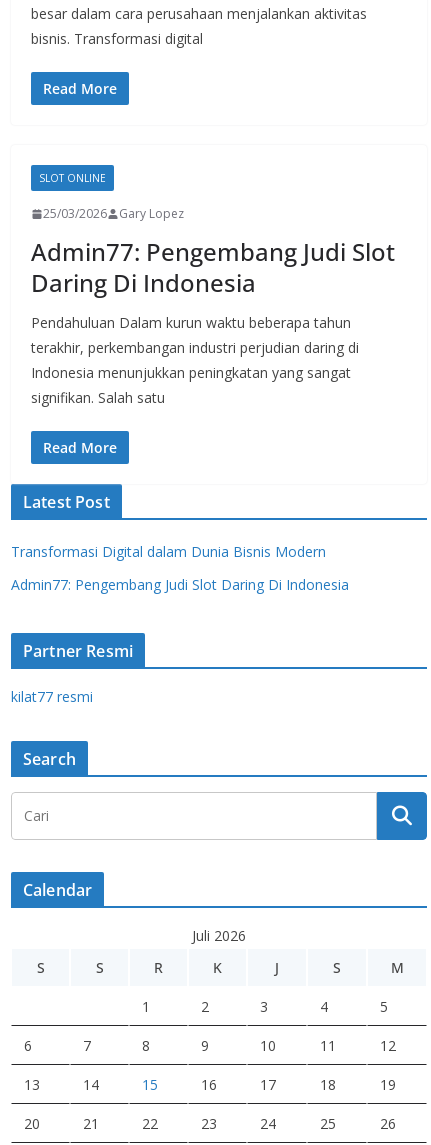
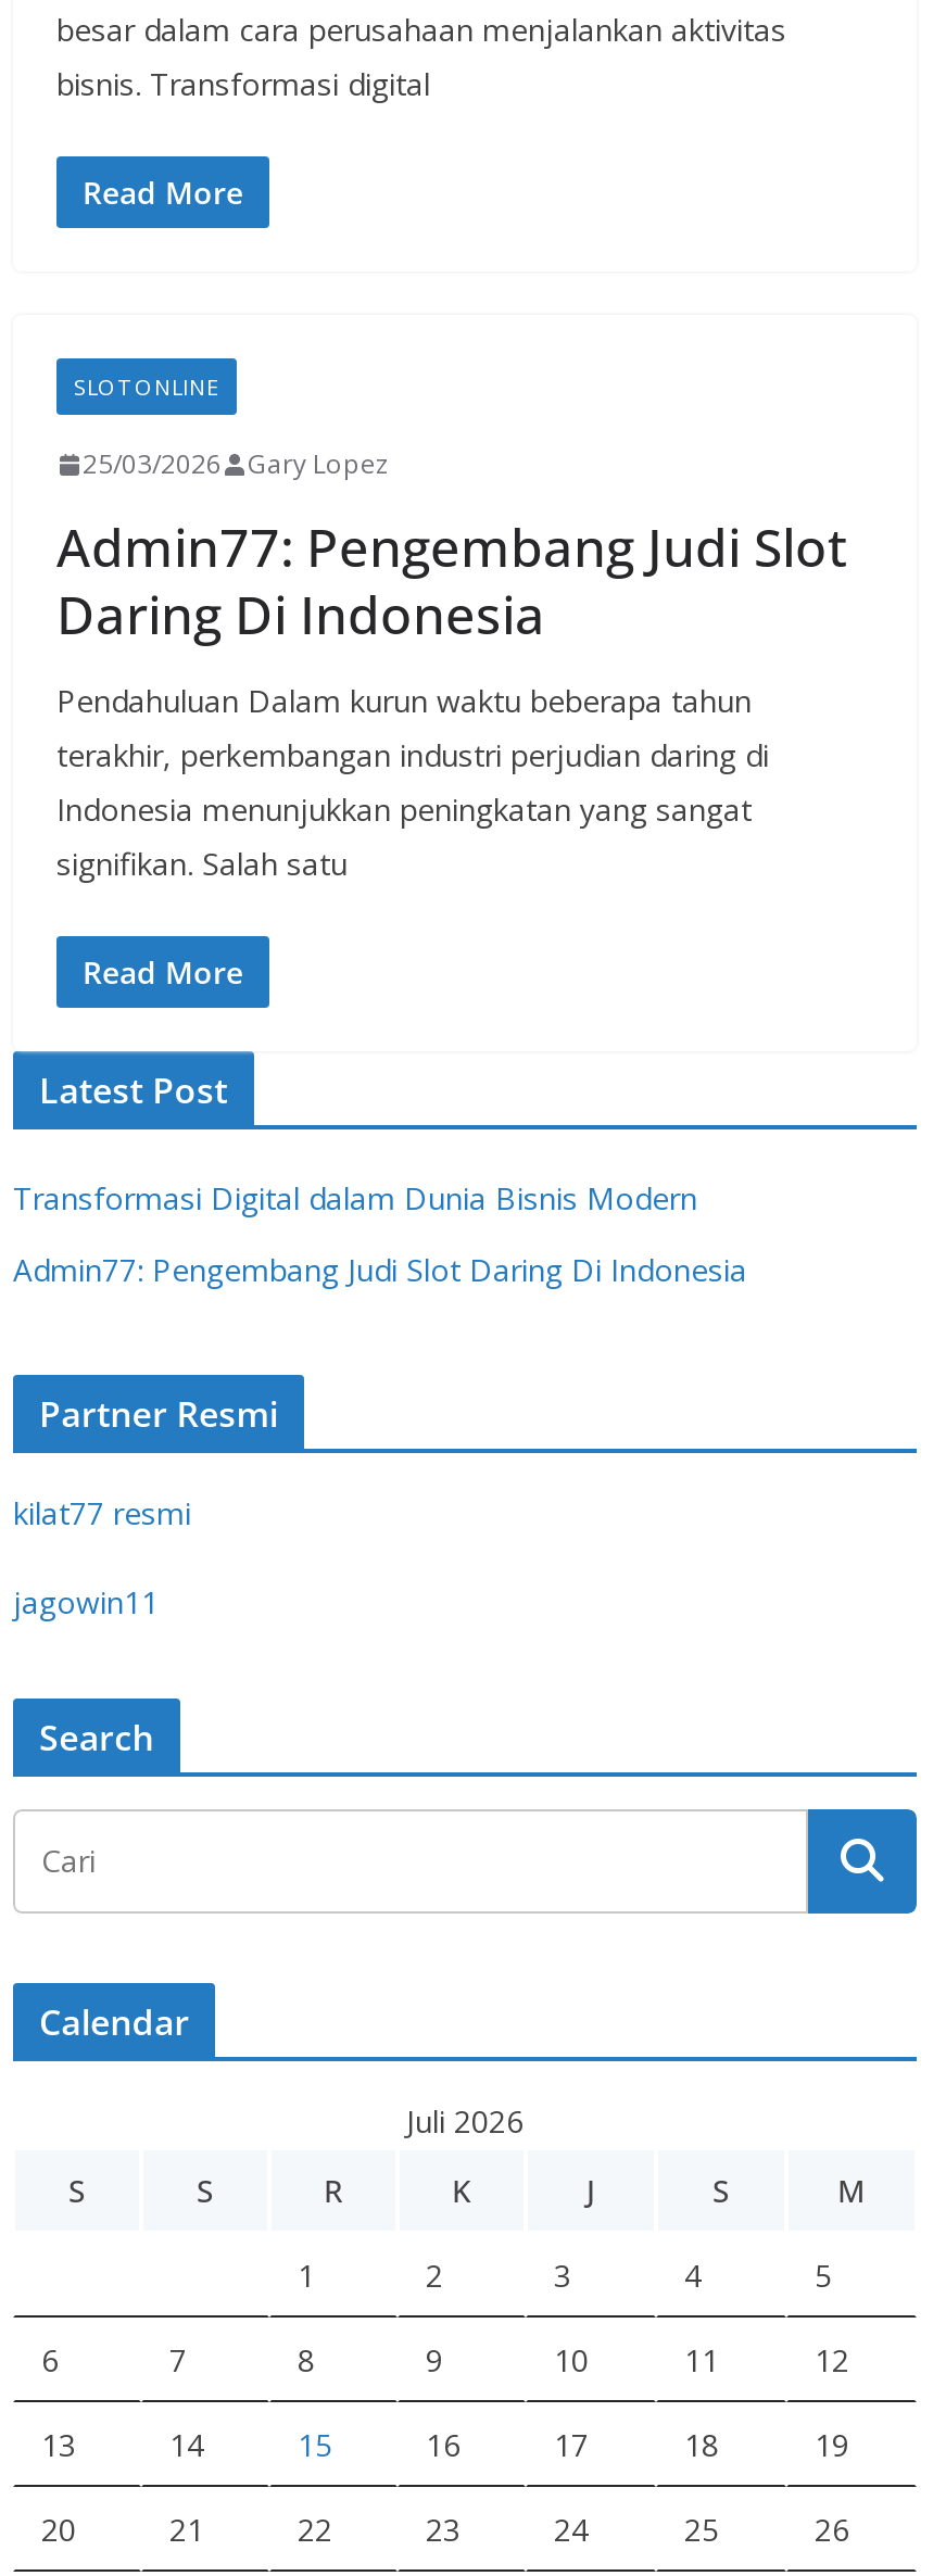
+ jagowin11
